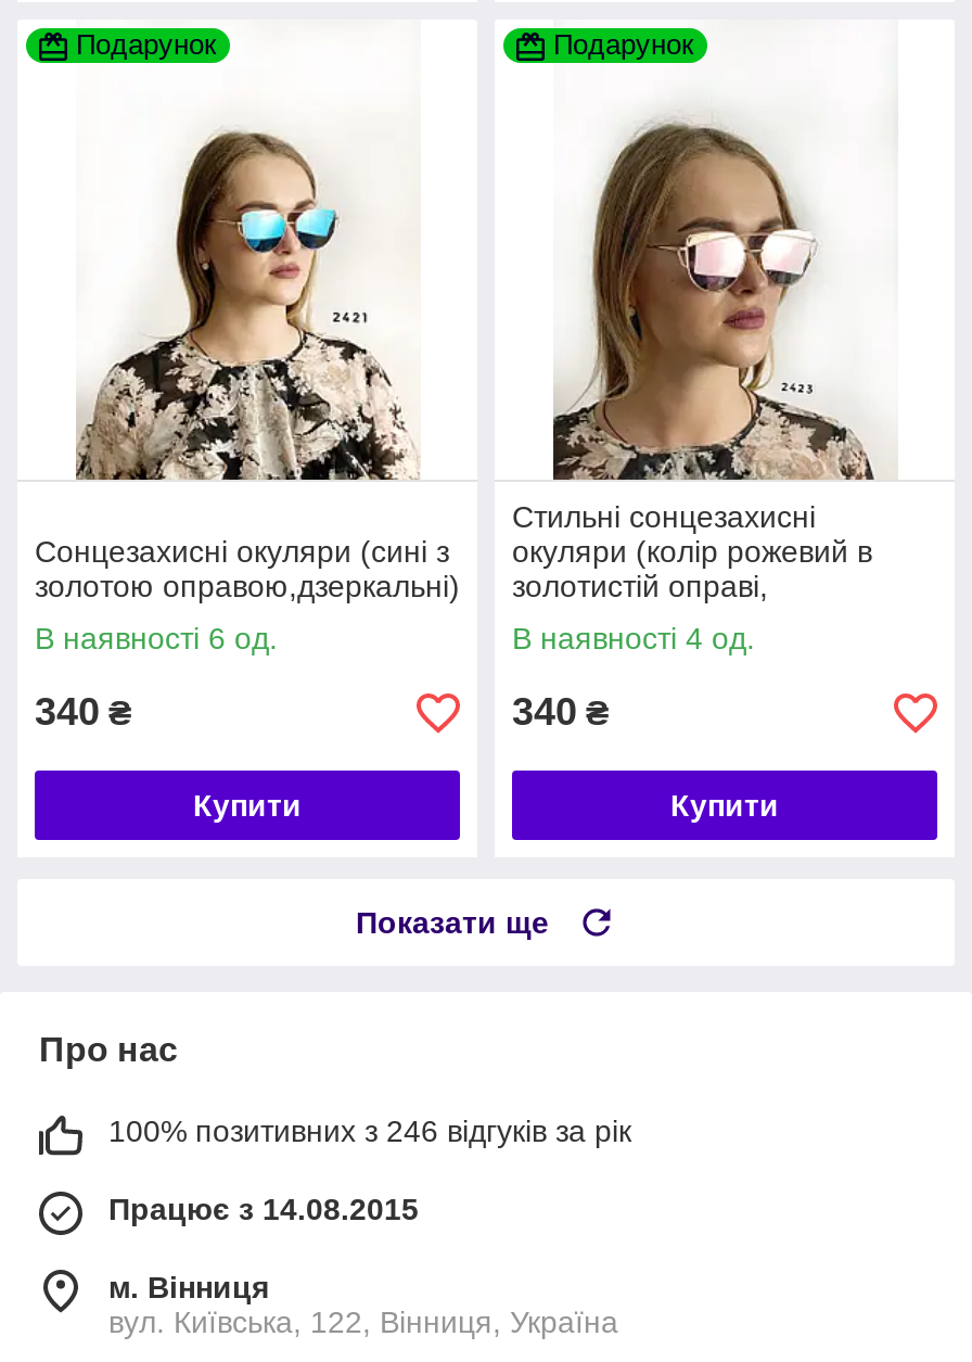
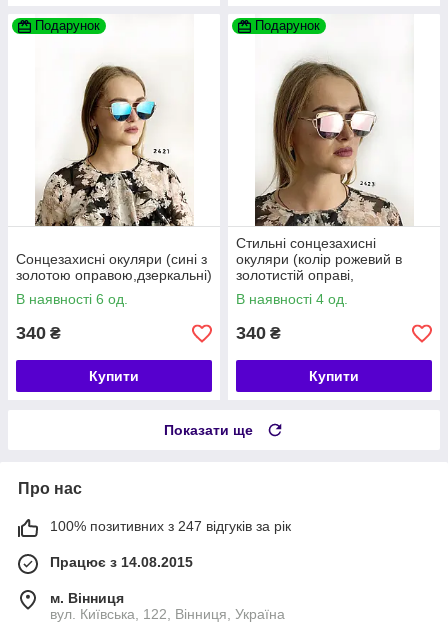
- 100% позитивних з 246 відгуків за рік
+ 100% позитивних з 247 відгуків за рік
